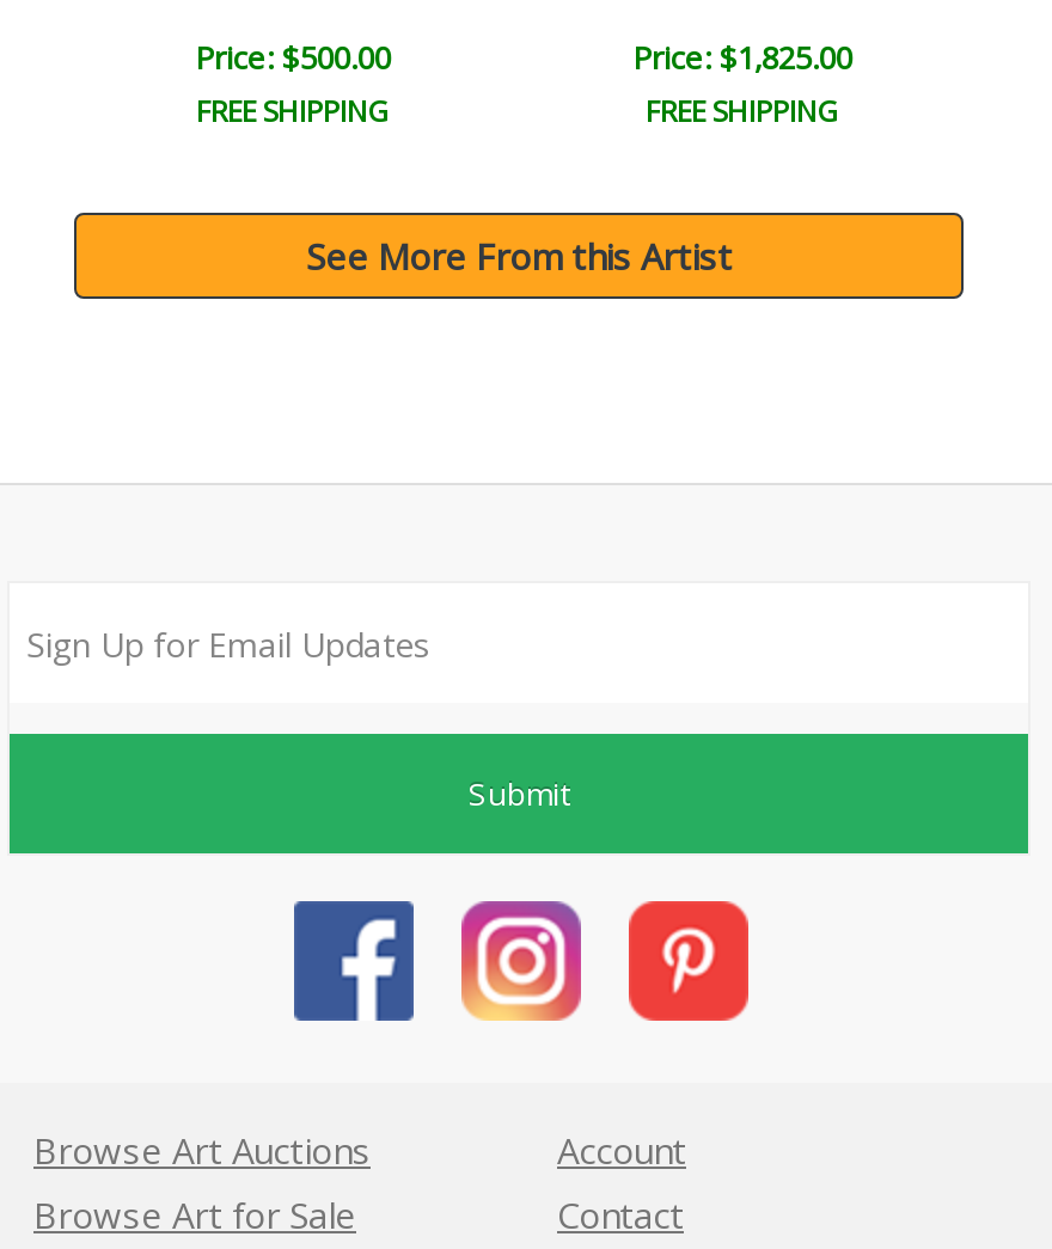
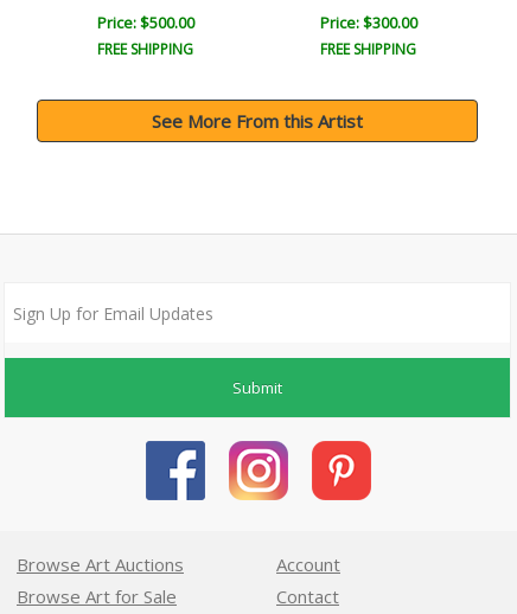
- Price: $1,825.00
+ Price: $300.00
